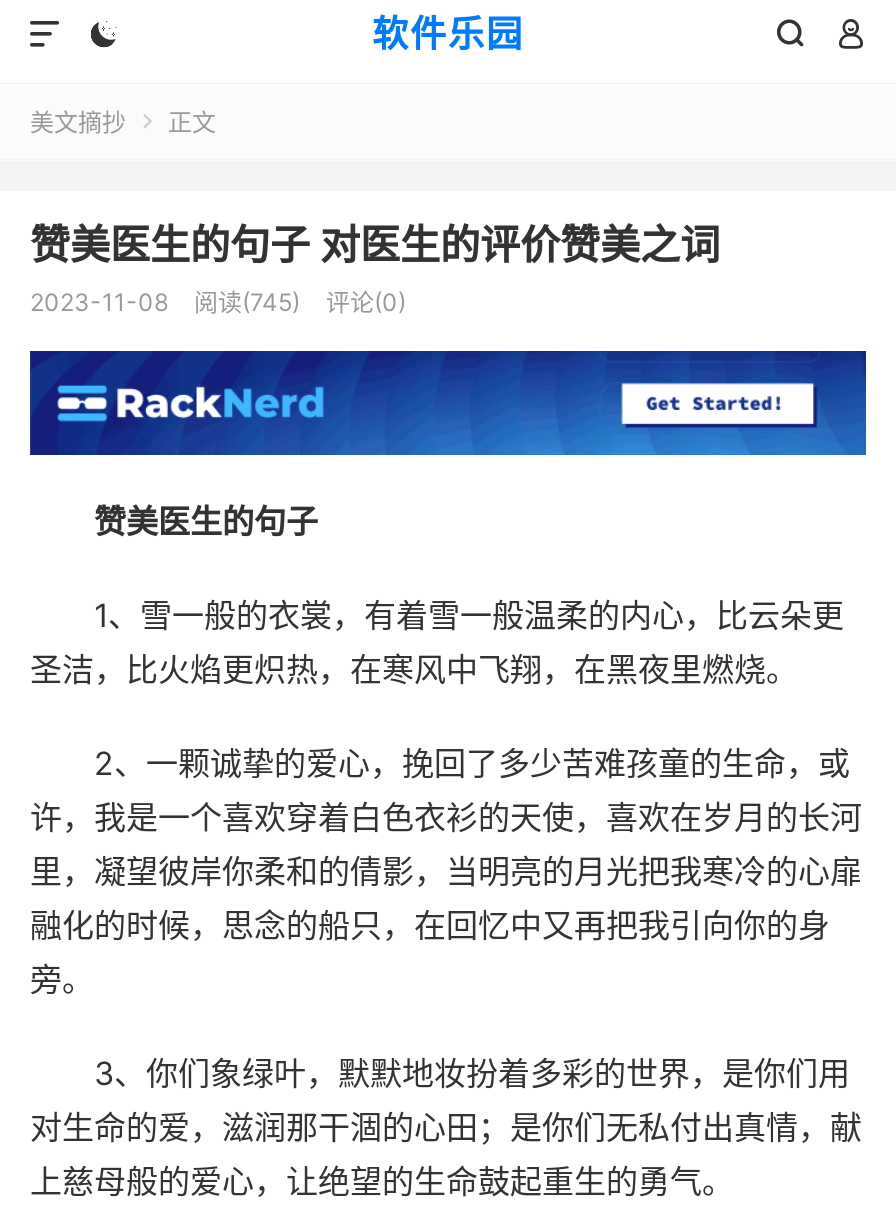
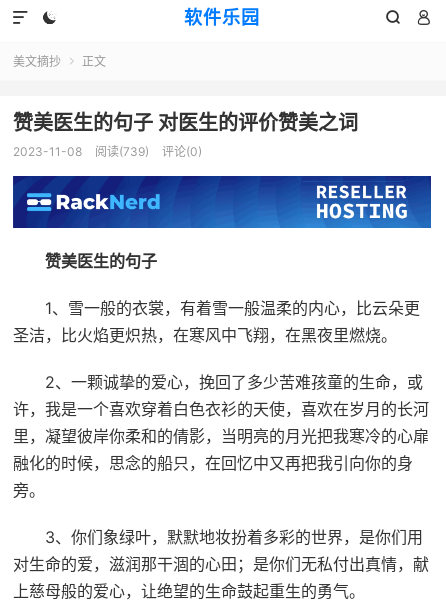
- 2023-11-08 阅读(745) 评论(0)
+ 2023-11-08 阅读(739) 评论(0)

- [image]
+ [image]
